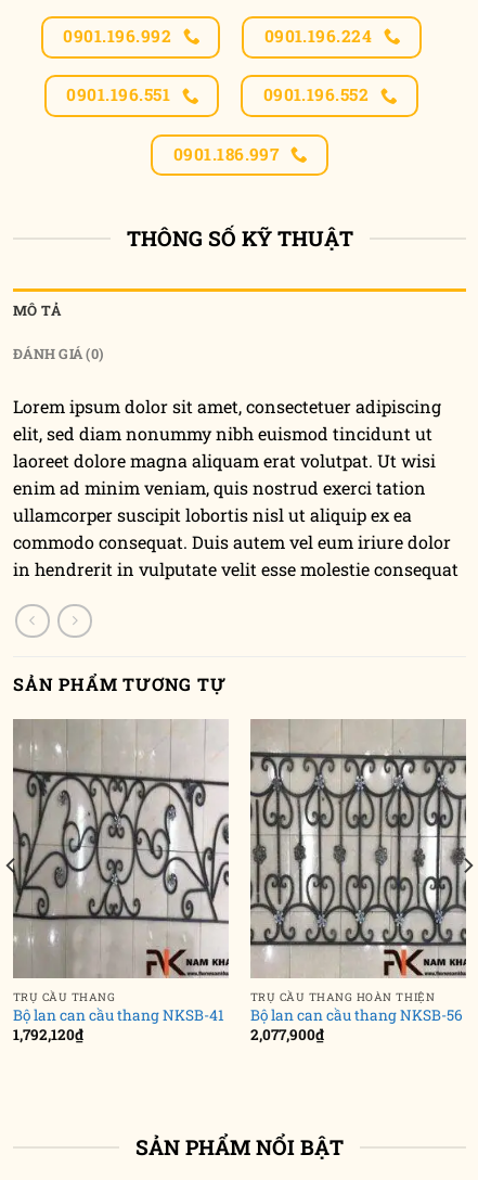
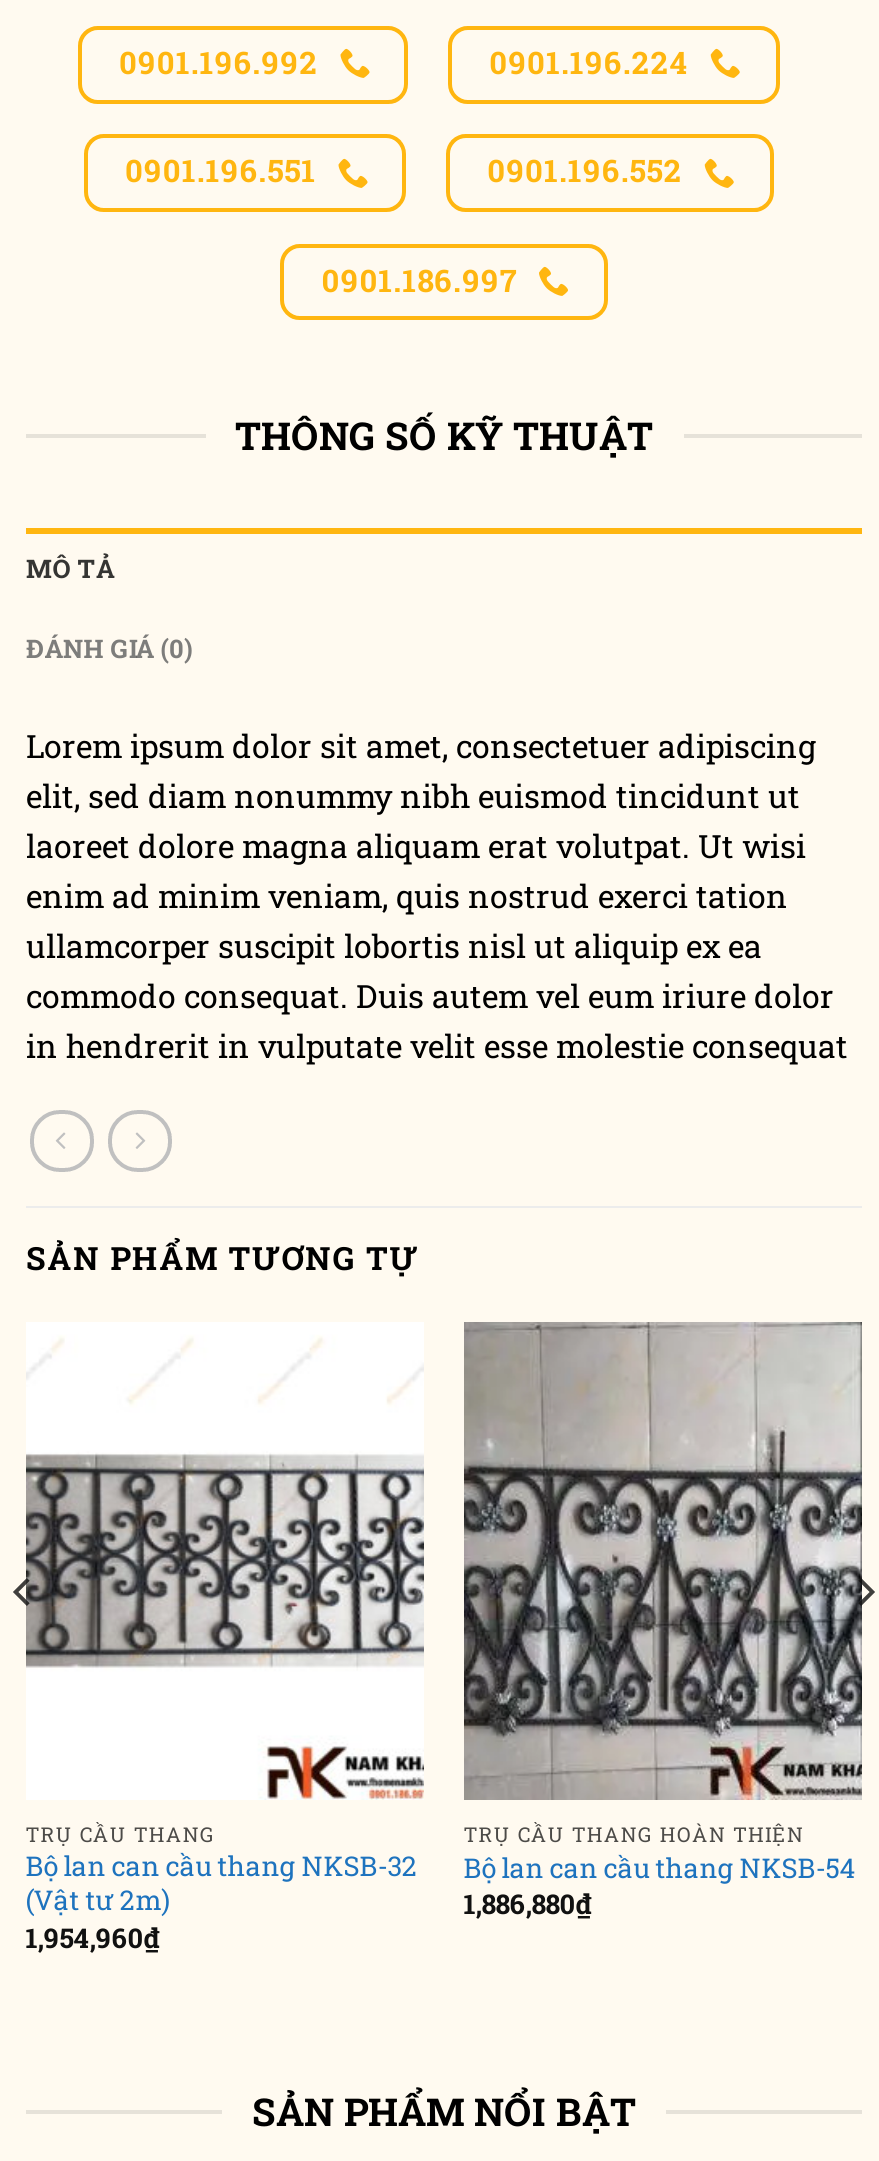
- [image]
- Bộ lan can cầu thang NKSB-41
- 1,792,120₫
+ [image]
+ Bộ lan can cầu thang NKSB-32
+ (Vật tư 2m)
+ 1,954,960₫

- [image]
- Bộ lan can cầu thang NKSB-56
+ [image]
+ Bộ lan can cầu thang NKSB-54

- 2,077,900₫
+ 1,886,880₫
